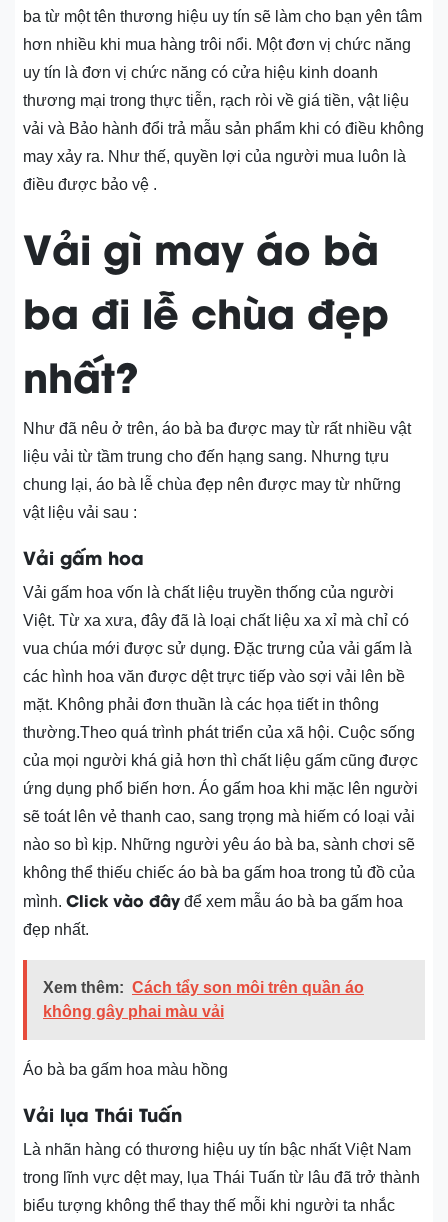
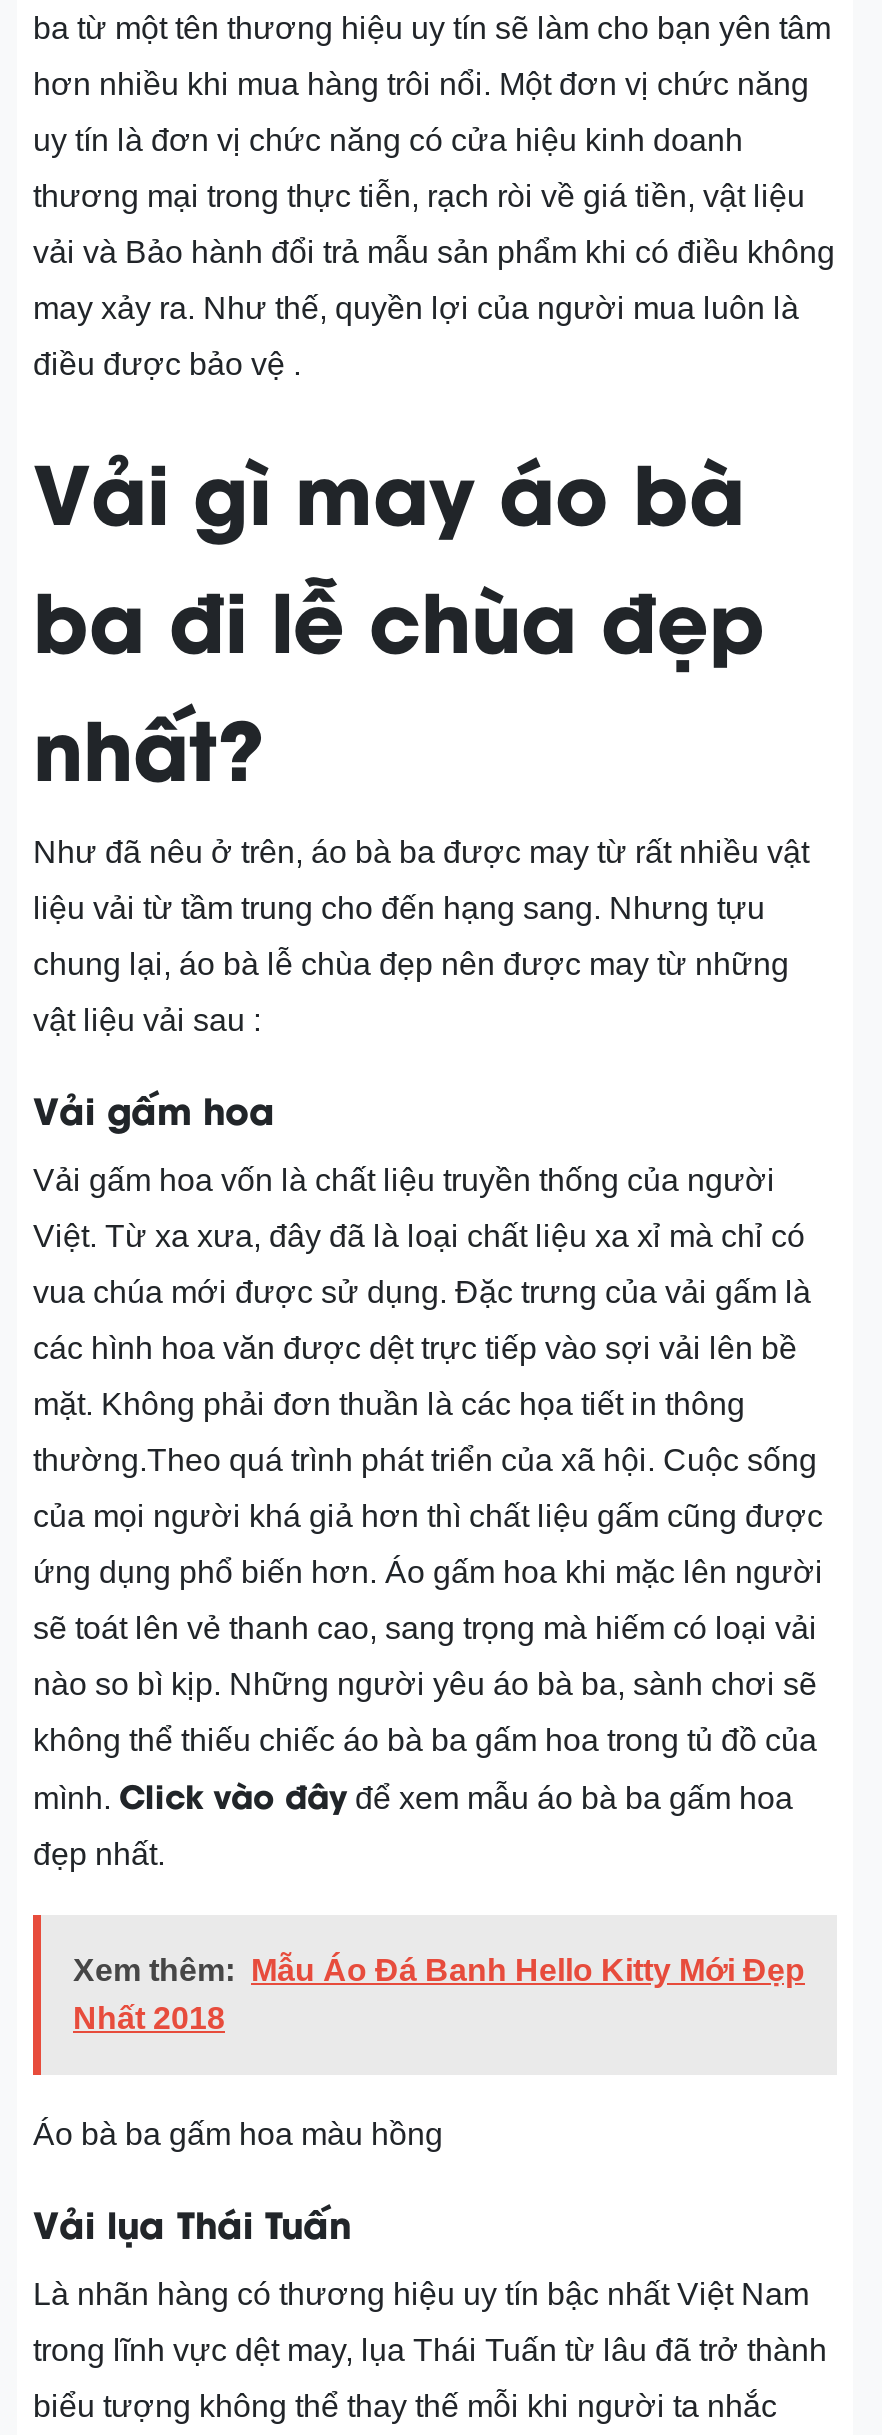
- Xem thêm: Cách tẩy son môi trên quần áo
- không gây phai màu vải
+ Xem thêm: Mẫu Áo Đá Banh Hello Kitty Mới Đẹp
+ Nhất 2018
